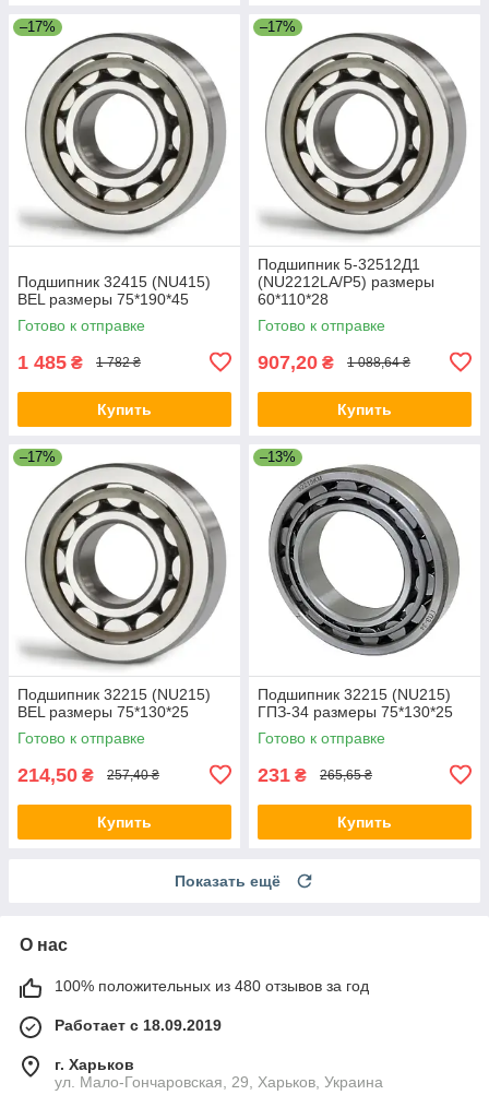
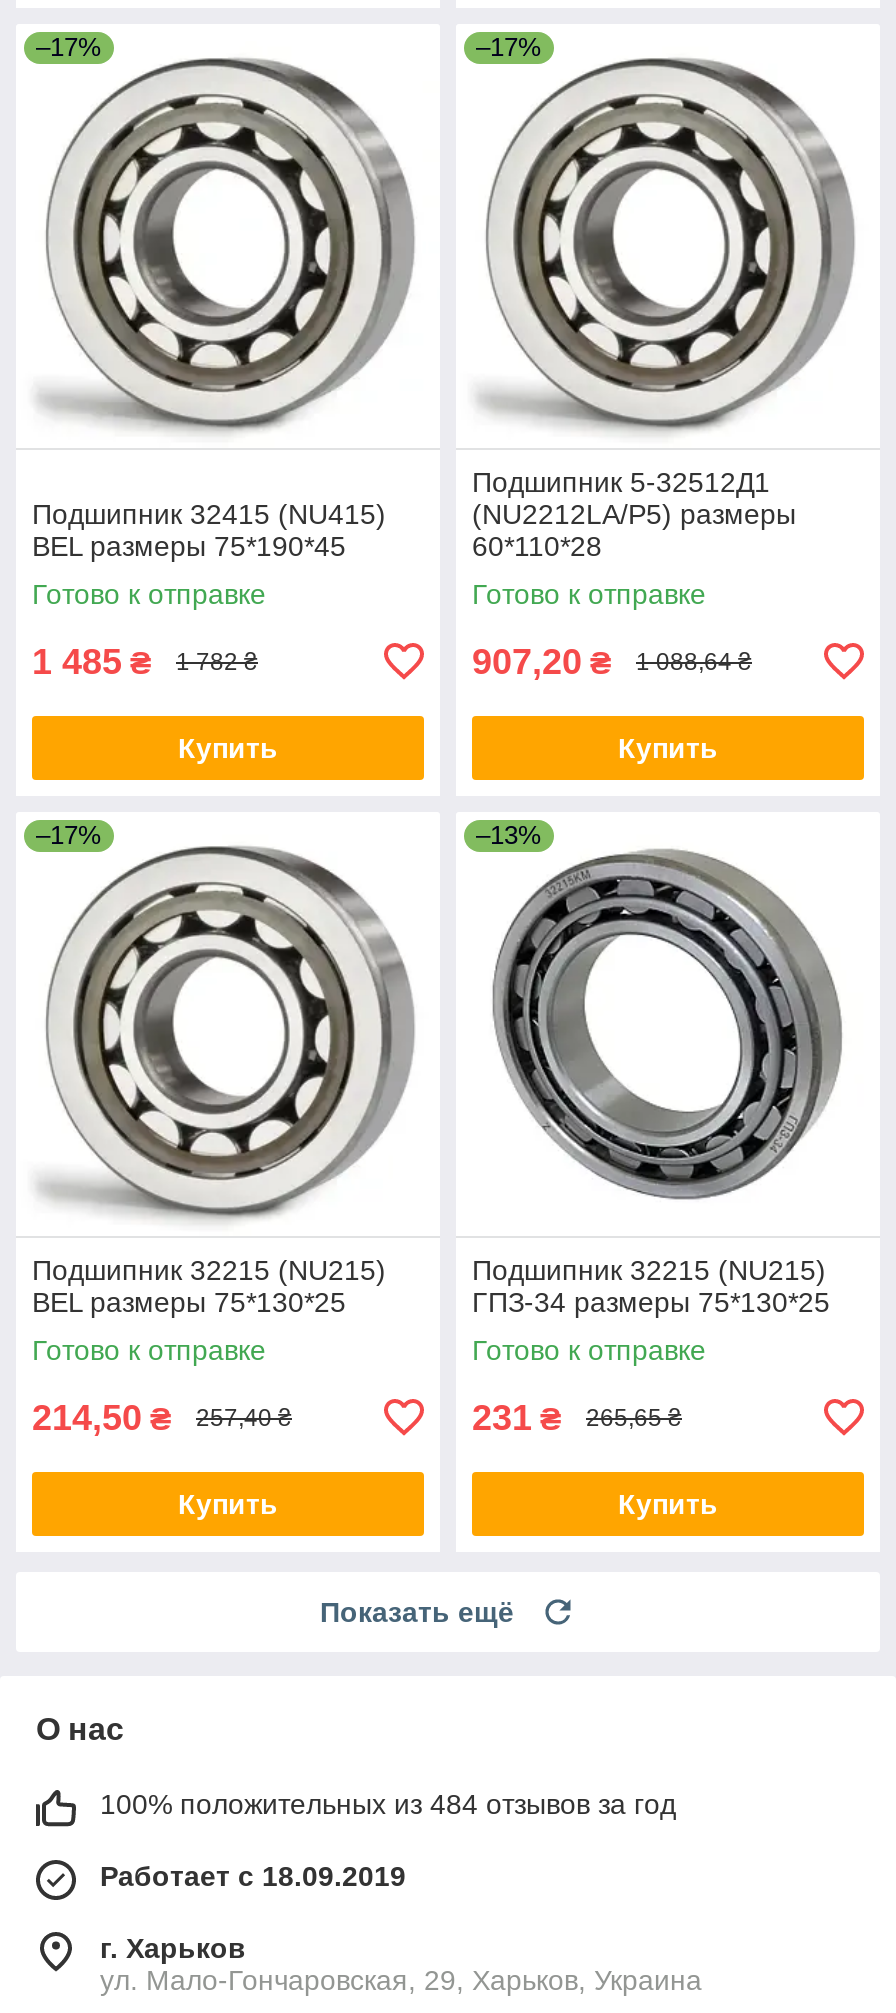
- 100% положительных из 480 отзывов за год
+ 100% положительных из 484 отзывов за год
